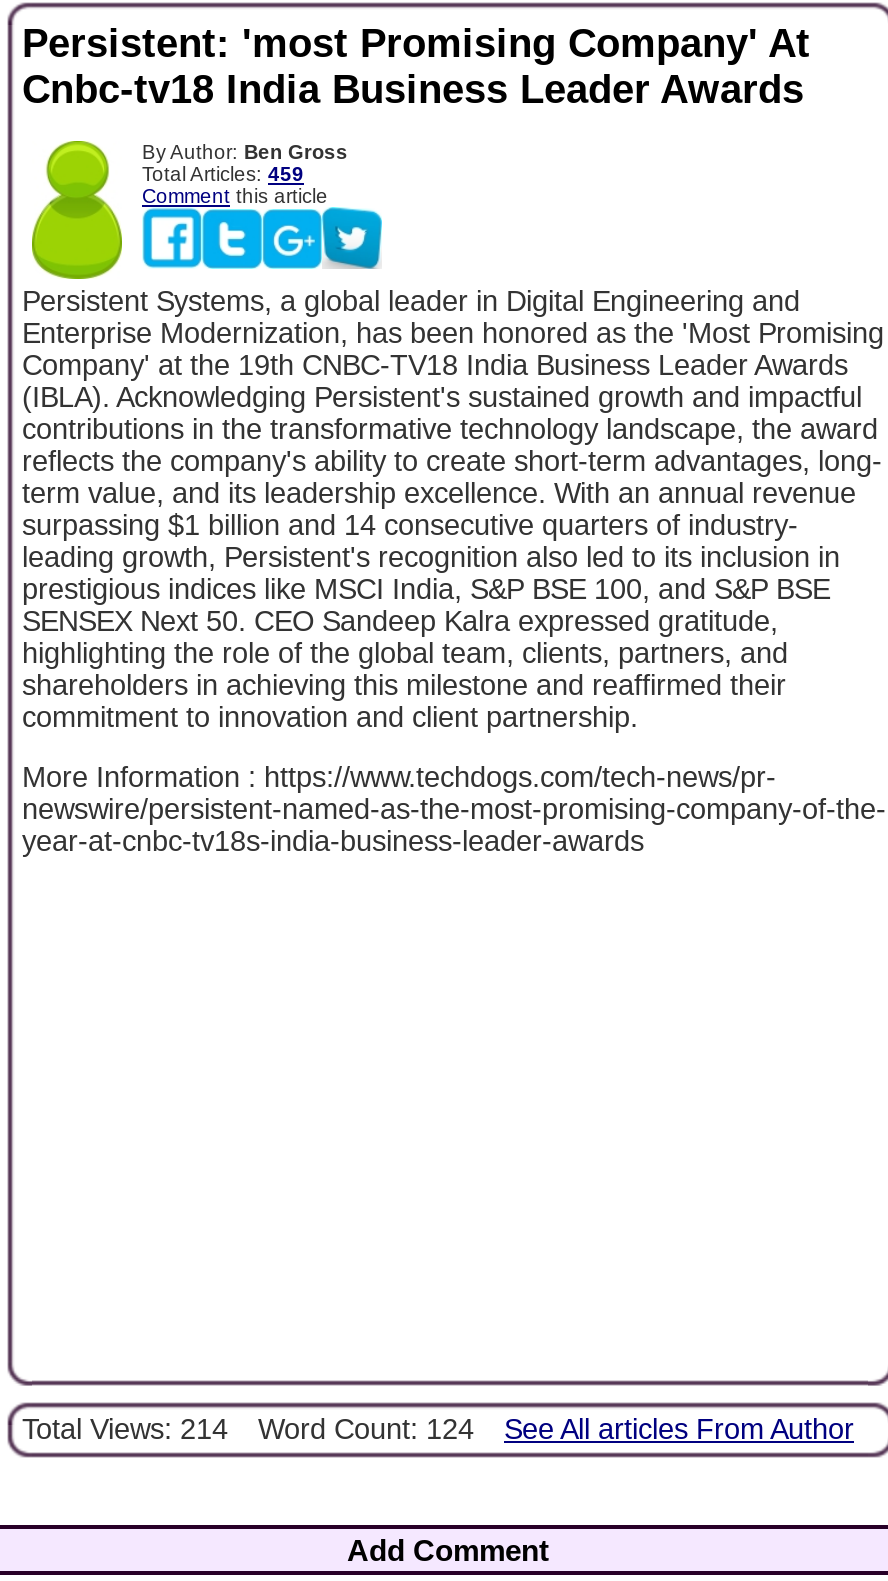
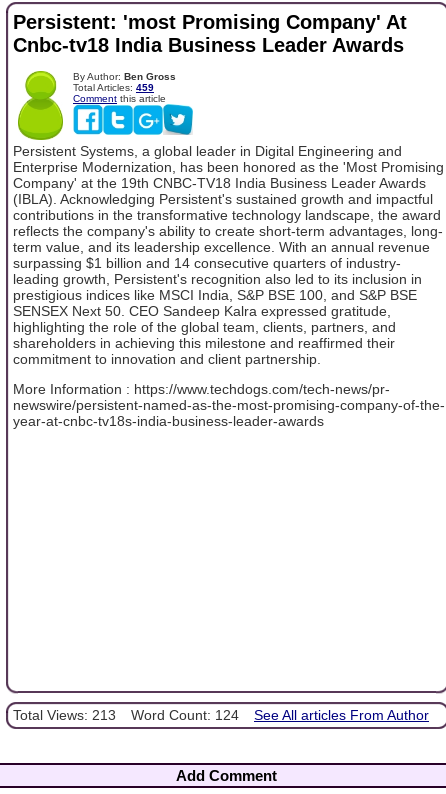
- Total Views: 214 Word Count: 124 See All articles From Author
+ Total Views: 213 Word Count: 124 See All articles From Author
